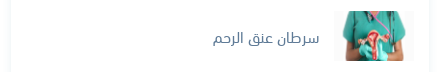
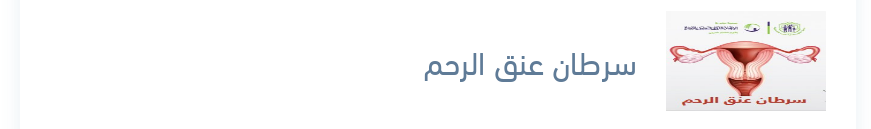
- [image]
+ [image]
